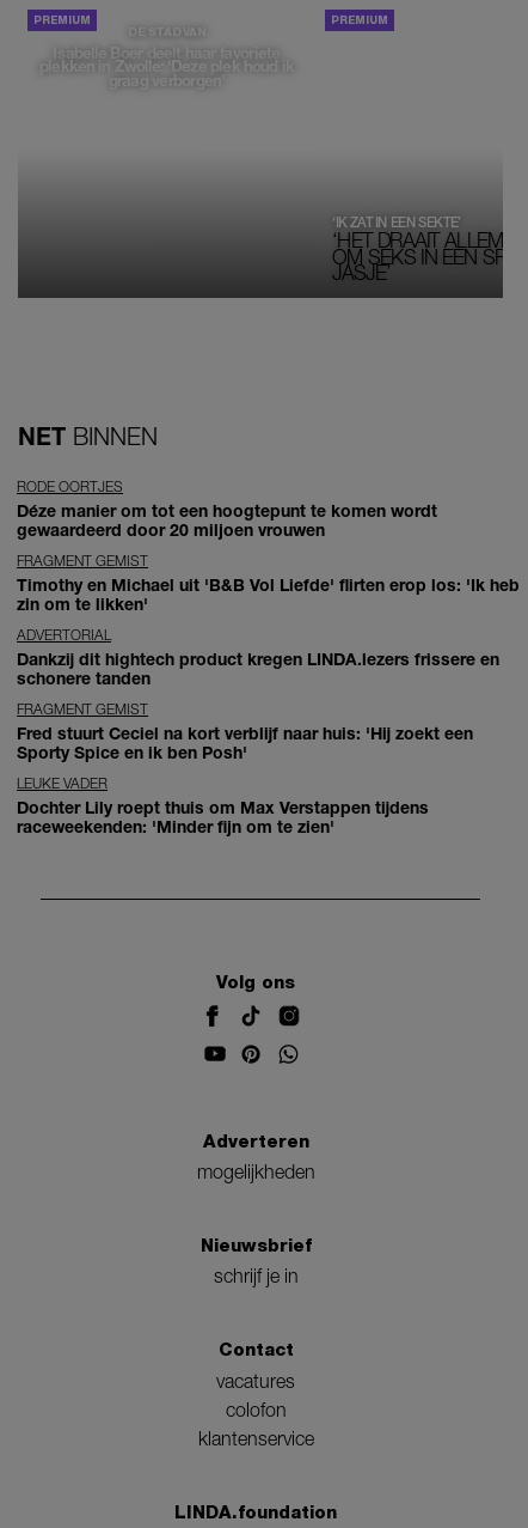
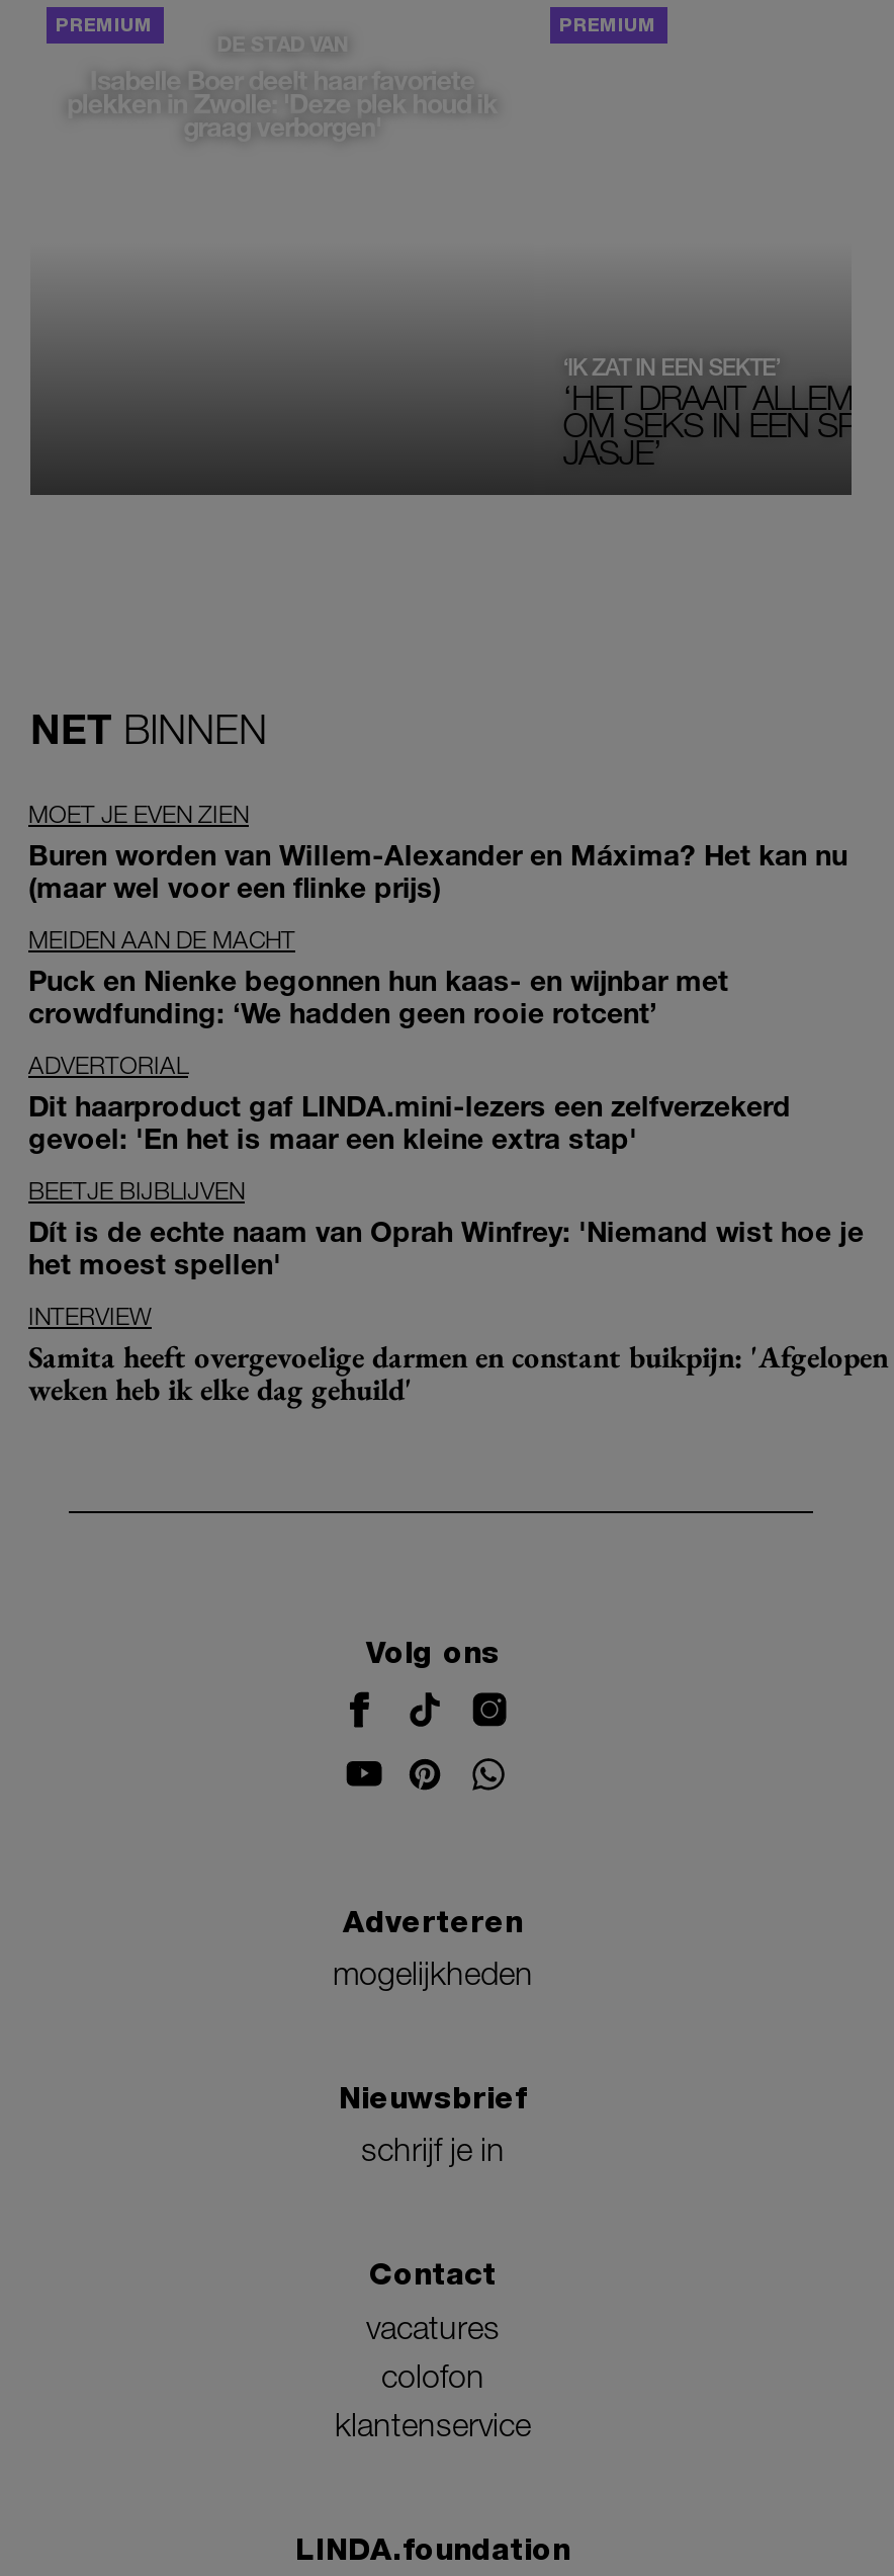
- RODE OORTJES
- Déze manier om tot een hoogtepunt te komen wordt
- gewaardeerd door 20 miljoen vrouwen
+ MOET JE EVEN ZIEN
+ Buren worden van Willem-Alexander en Máxima? Het kan nu
+ (maar wel voor een flinke prijs)

- FRAGMENT GEMIST
- Timothy en Michael uit 'B&B Vol Liefde' flirten erop los: 'Ik heb
- zin om te likken'
+ MEIDEN AAN DE MACHT
+ Puck en Nienke begonnen hun kaas- en wijnbar met
+ crowdfunding: ‘We hadden geen rooie rotcent’

- Dankzij dit hightech product kregen LINDA.lezers frissere en
- schonere tanden
+ Dit haarproduct gaf LINDA.mini-lezers een zelfverzekerd
+ gevoel: 'En het is maar een kleine extra stap'

- FRAGMENT GEMIST
- Fred stuurt Ceciel na kort verblijf naar huis: 'Hij zoekt een
- Sporty Spice en ik ben Posh'
+ BEETJE BIJBLIJVEN
+ Dít is de echte naam van Oprah Winfrey: 'Niemand wist hoe je
+ het moest spellen'

- LEUKE VADER
- Dochter Lily roept thuis om Max Verstappen tijdens
- raceweekenden: 'Minder fijn om te zien'
+ INTERVIEW
+ Samita heeft overgevoelige darmen en constant buikpijn: 'Afgelopen
+ weken heb ik elke dag gehuild'
